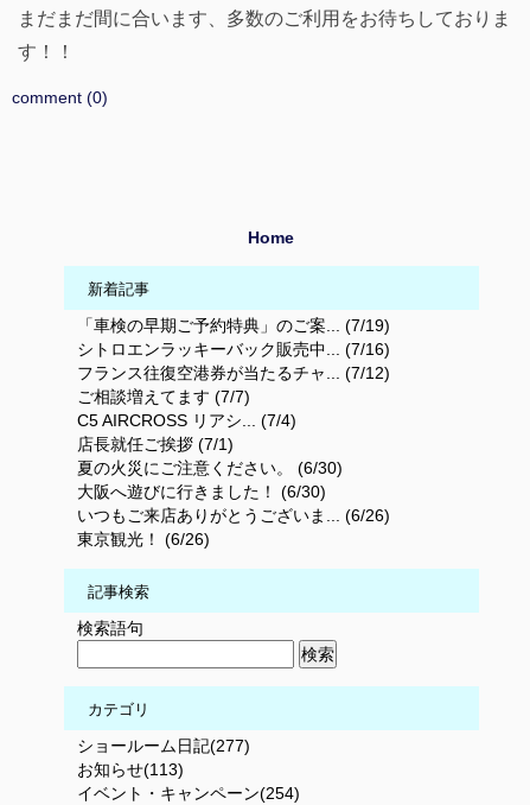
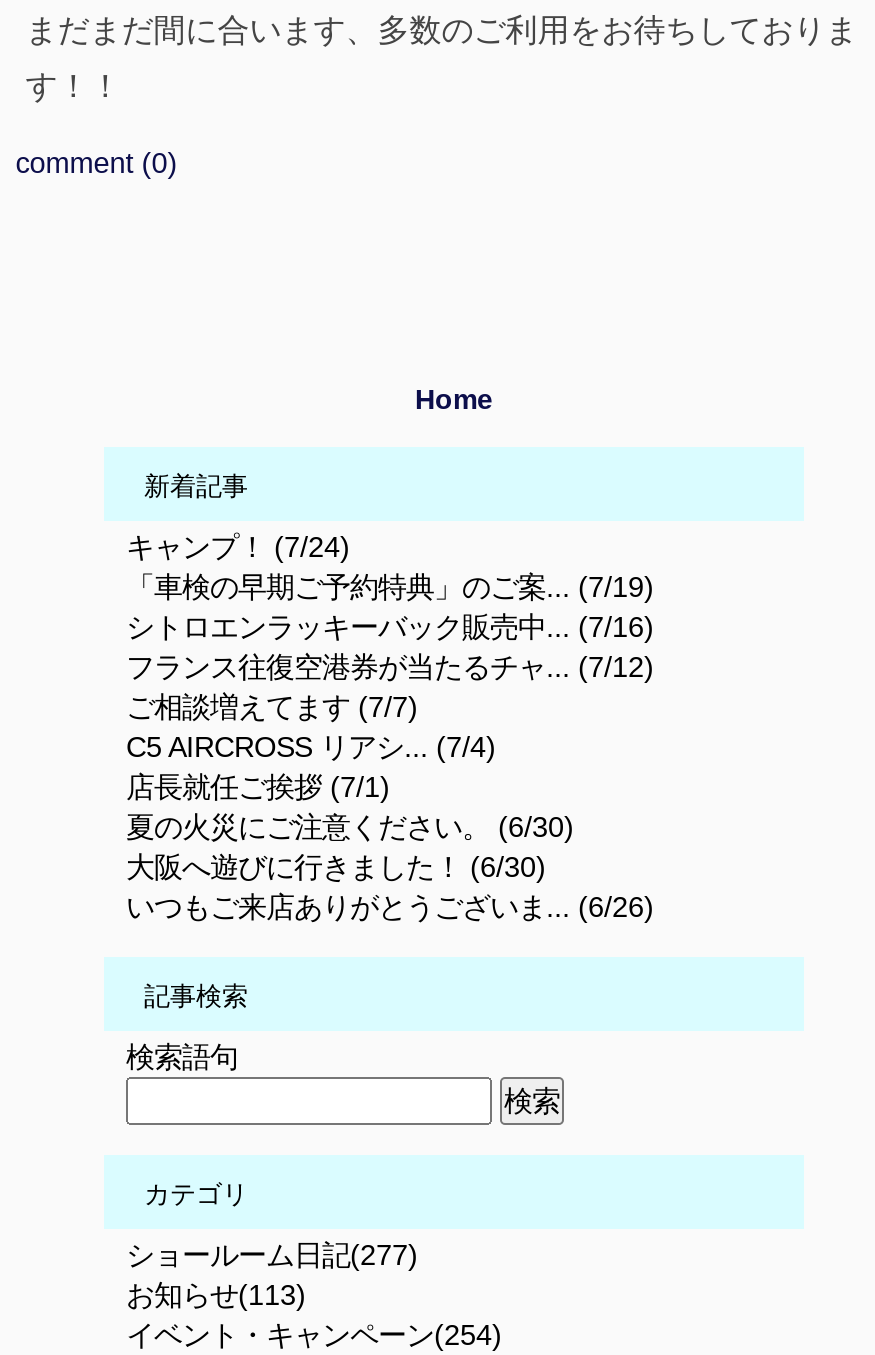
+ キャンプ！ (7/24)

moved down: 「車検の早期ご予約特典」のご案... (7/19) | シトロエンラッキーバック販売中... (7/16) | フランス往復空港券が当たるチャ... (7/12) | ... | 大阪へ遊びに行きました！ (6/30) | いつもご来店ありがとうございま... (6/26)

- 東京観光！ (6/26)
